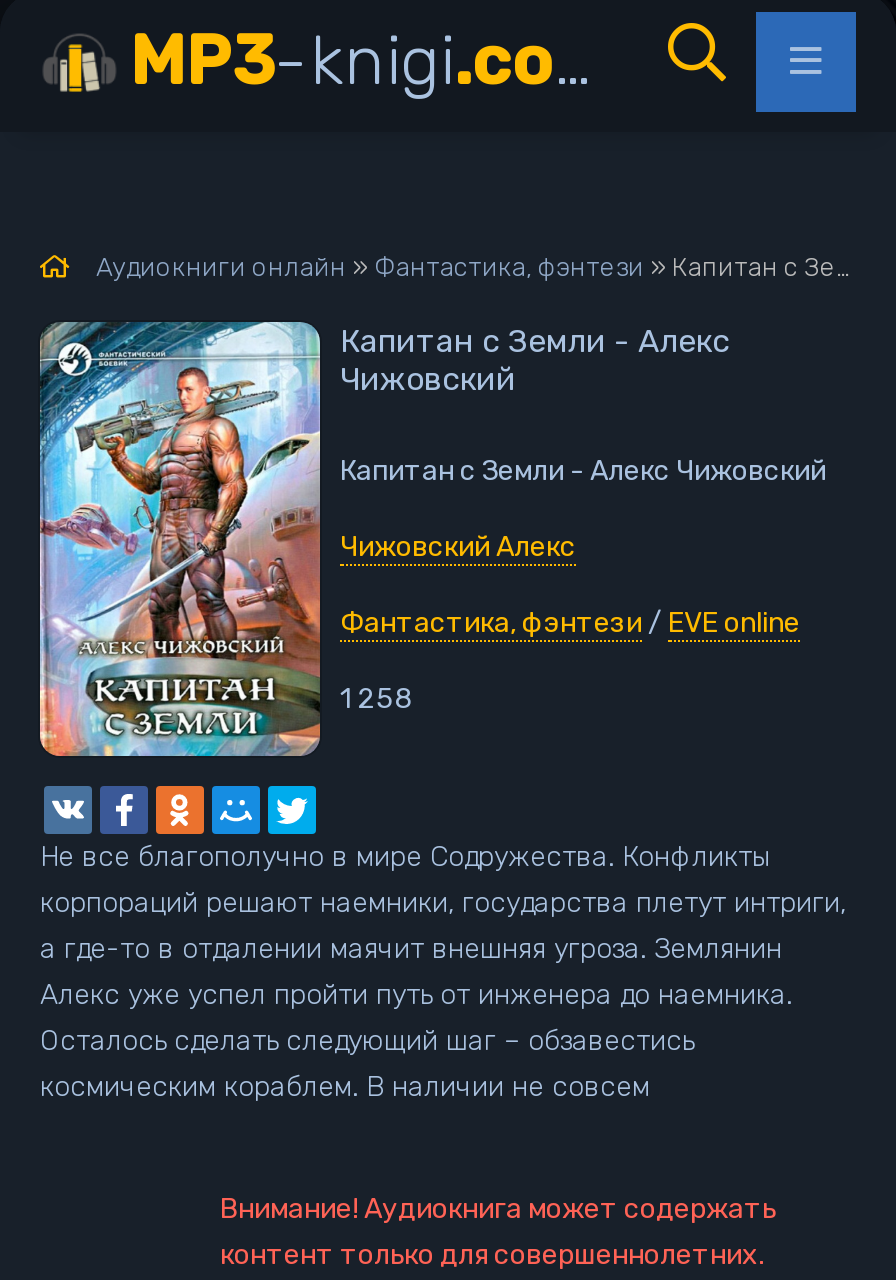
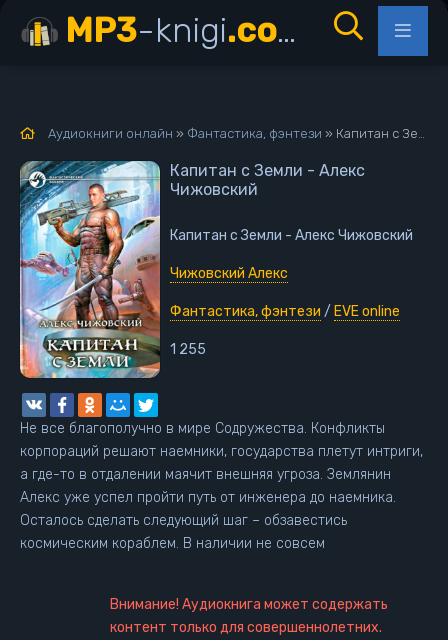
- 1 258
+ 1 255
